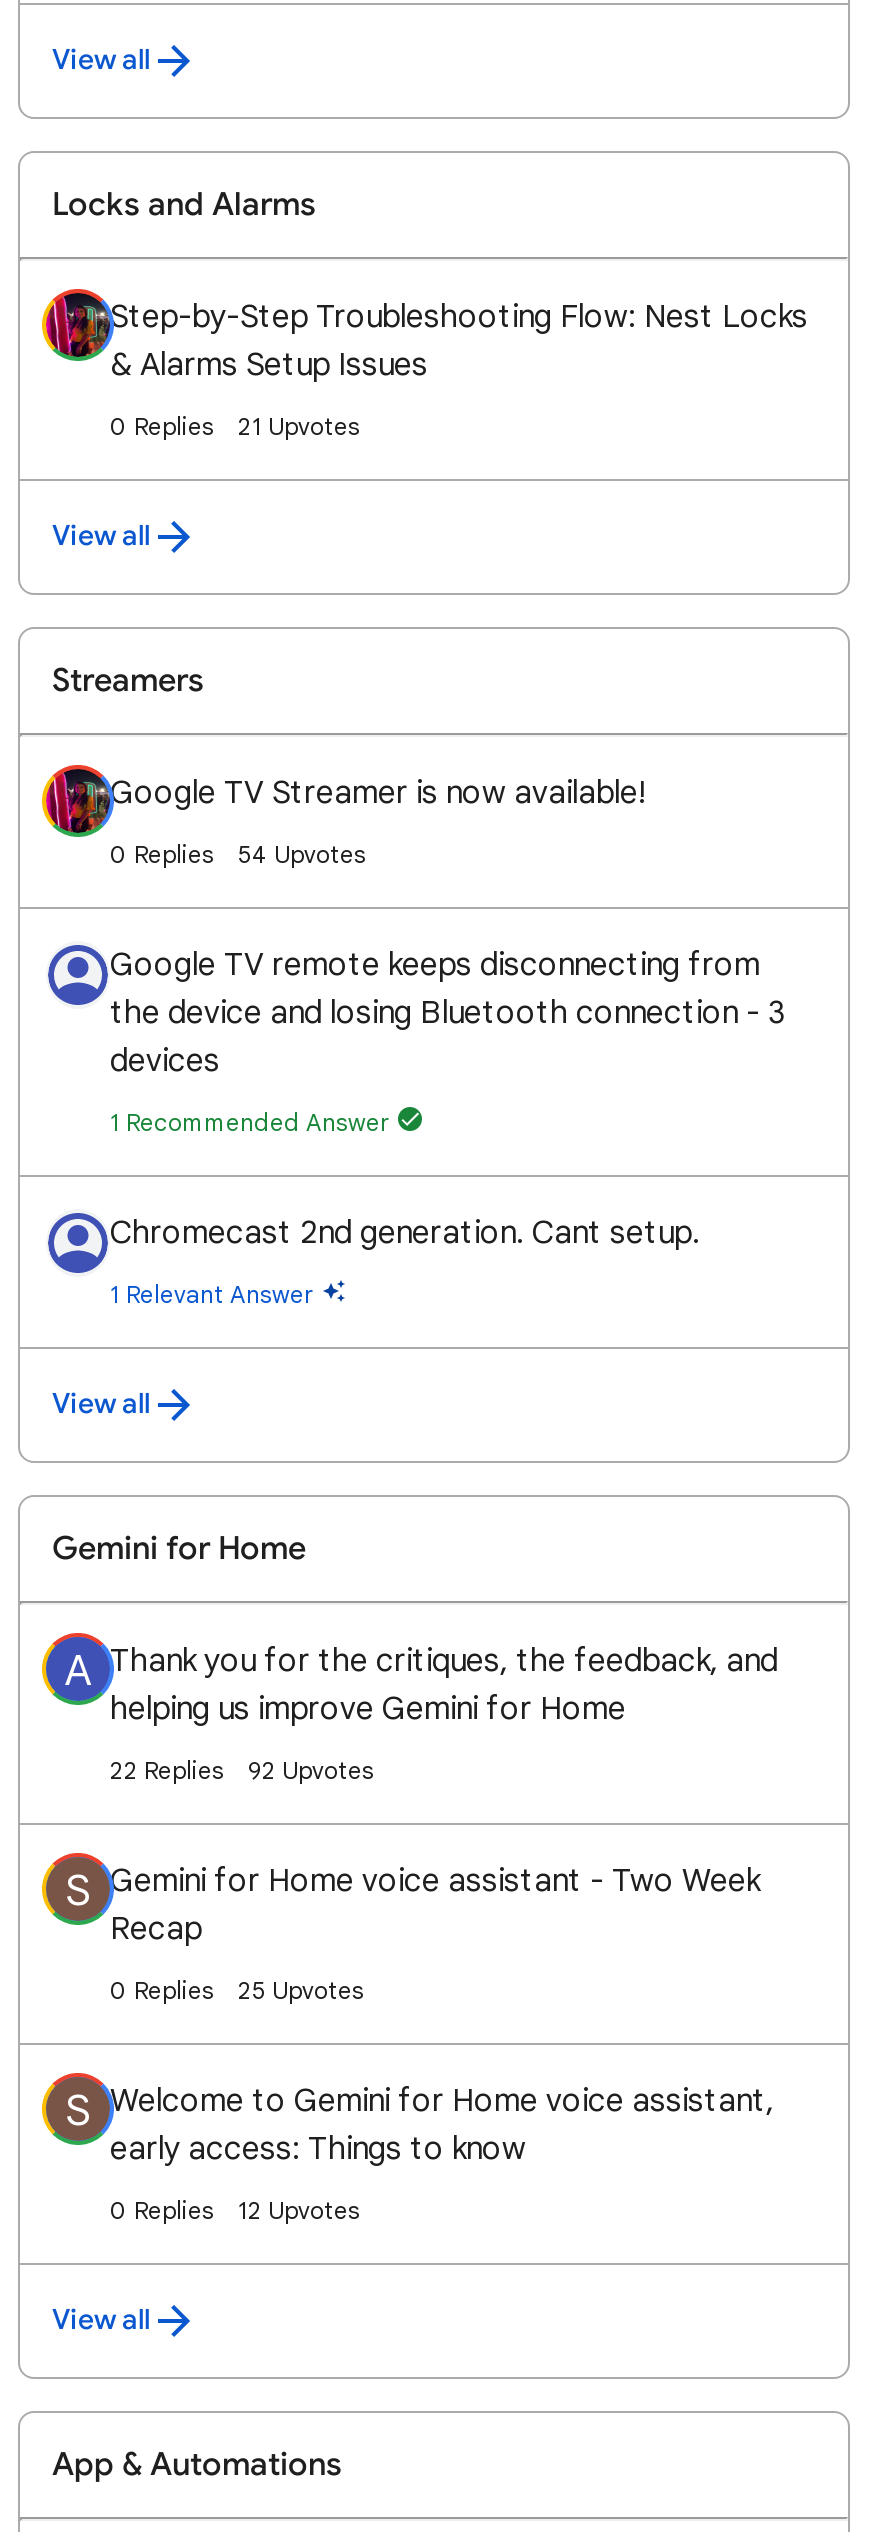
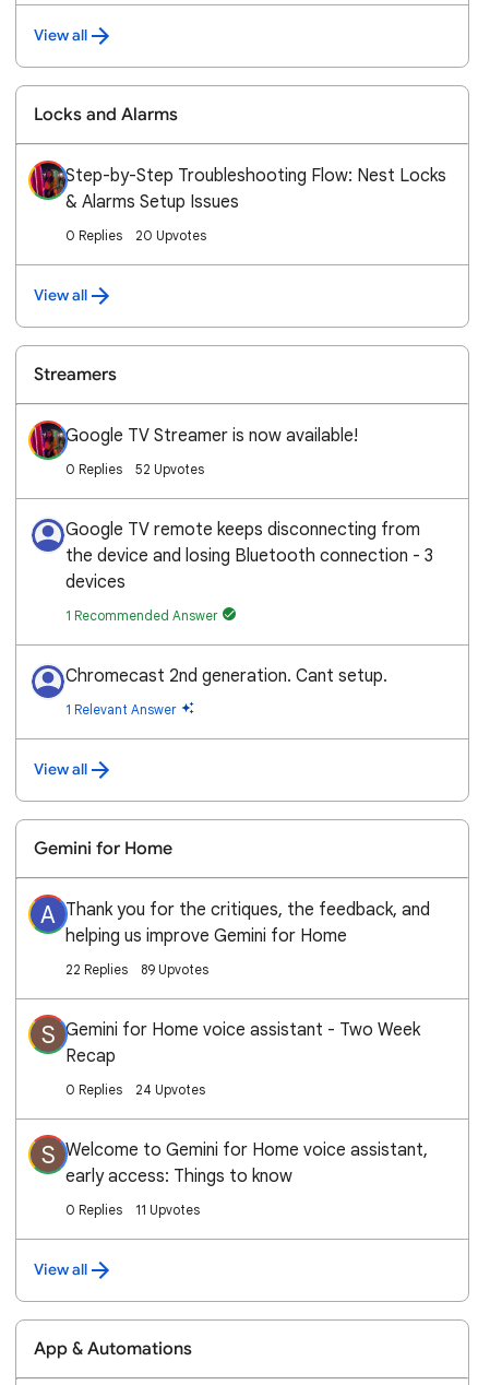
- 21 Upvotes
+ 20 Upvotes

- 54 Upvotes
+ 52 Upvotes

- 22 Replies 92 Upvotes
+ 22 Replies 89 Upvotes

- 25 Upvotes
+ 24 Upvotes

- 12 Upvotes
+ 11 Upvotes
